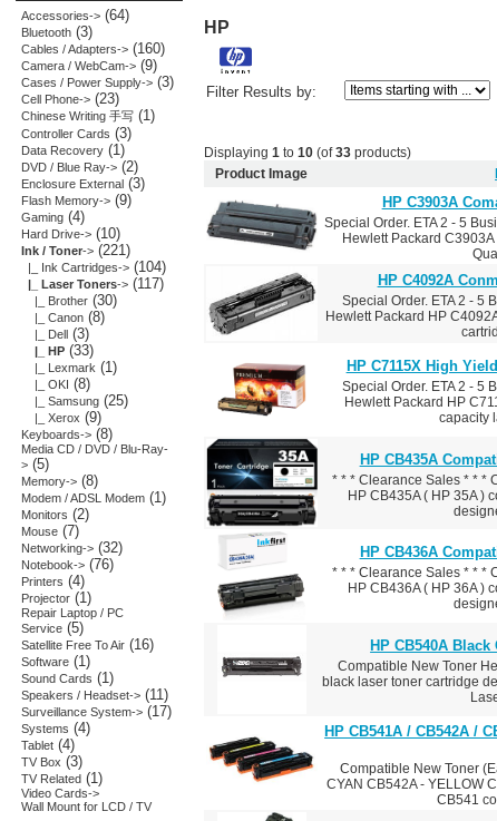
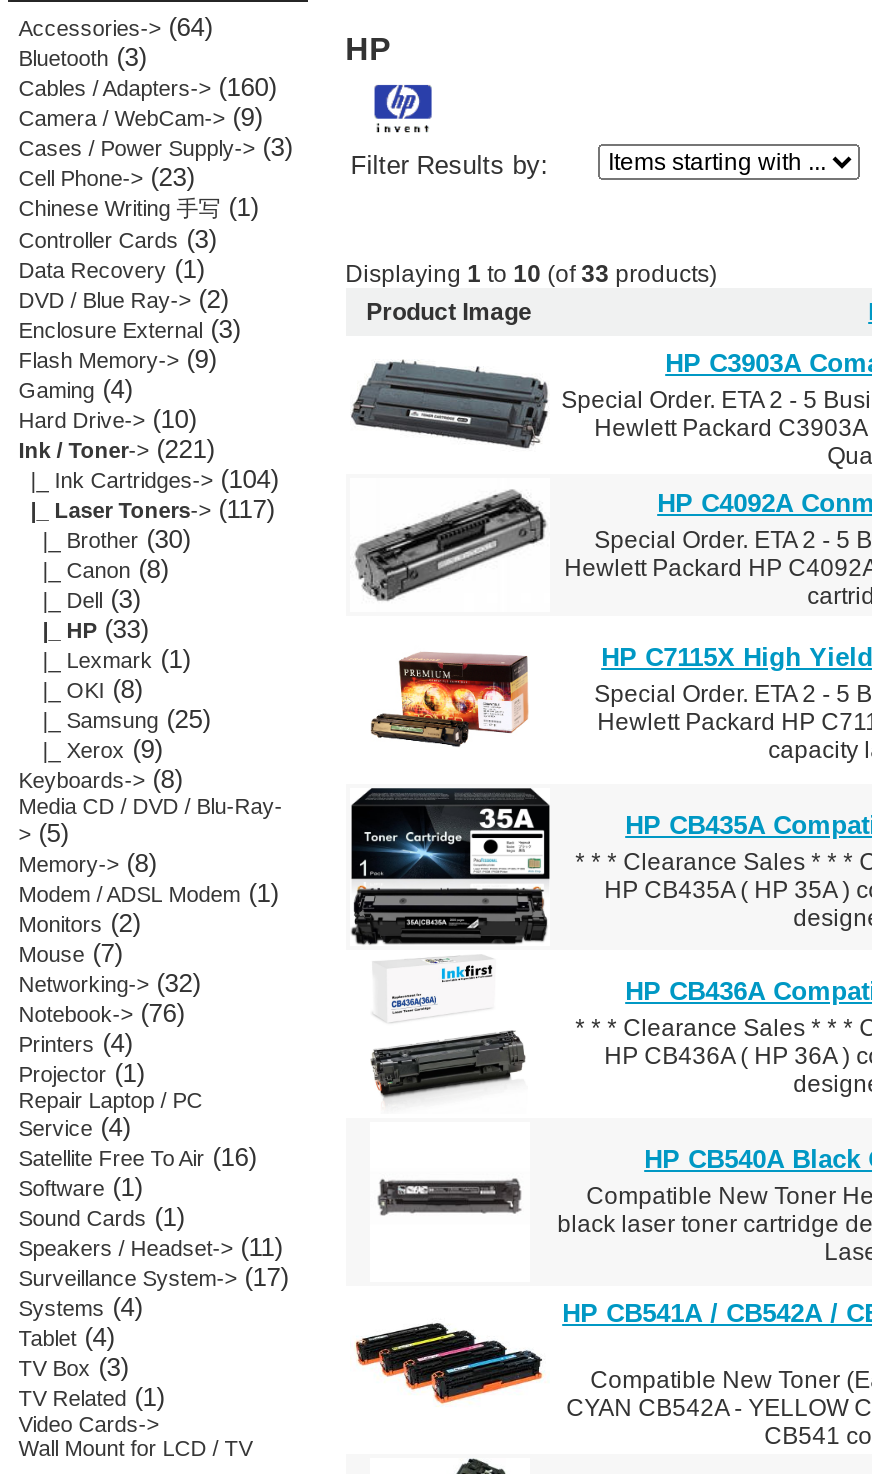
- Service (5)
+ Service (4)
